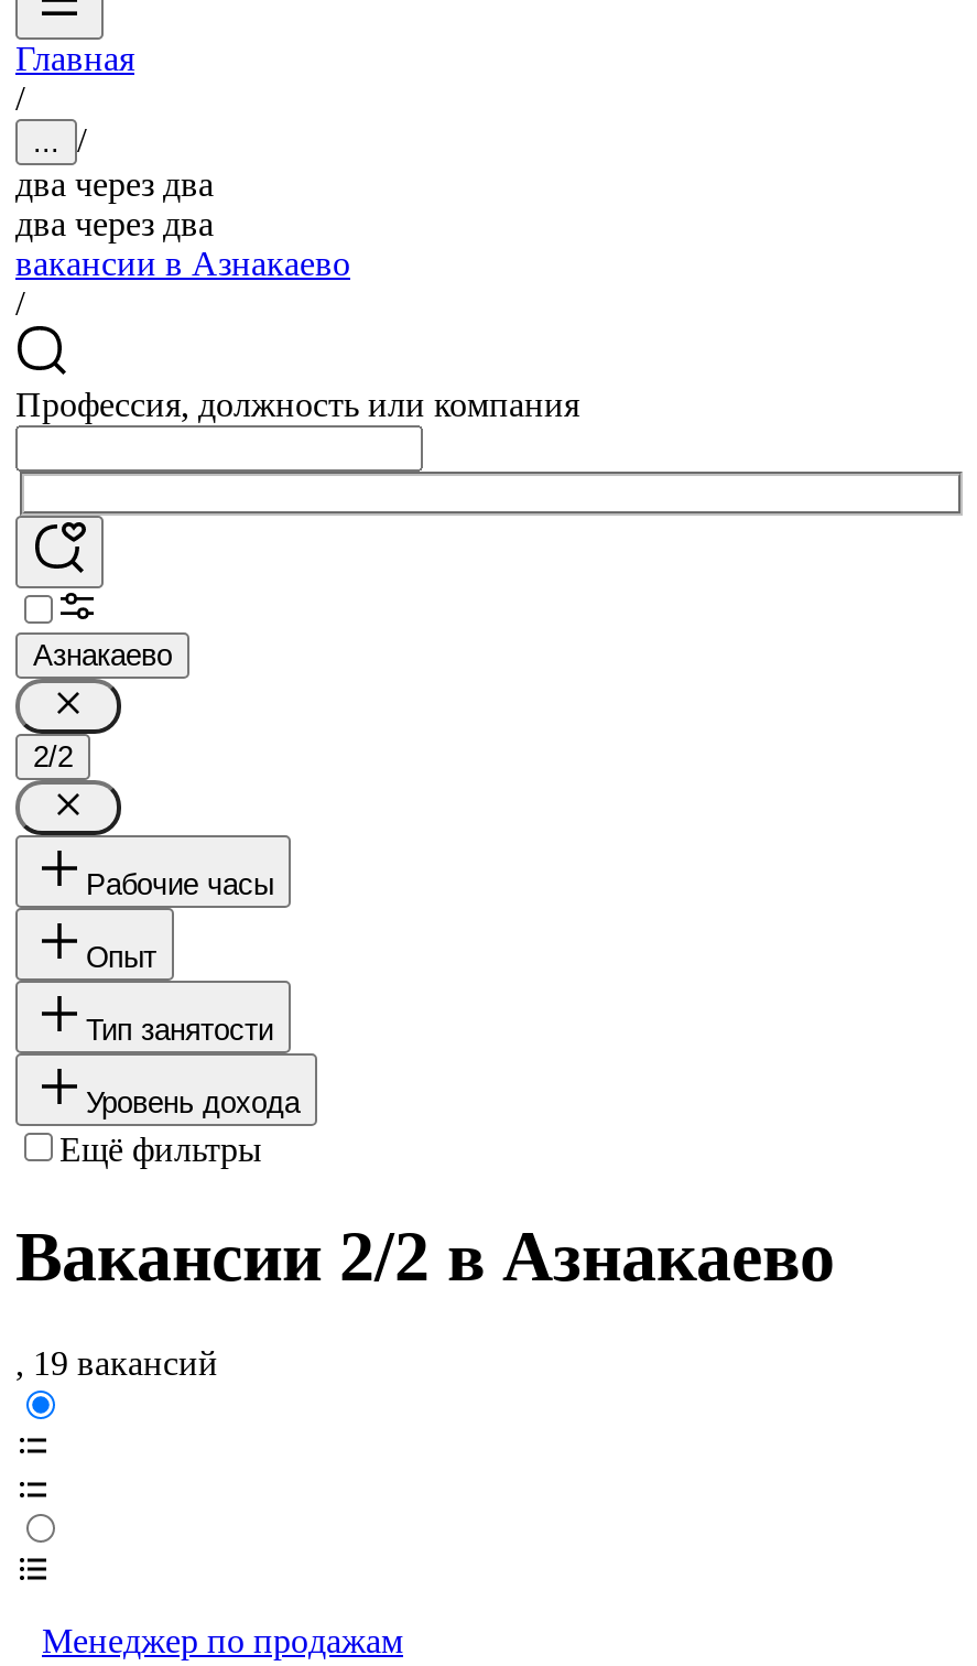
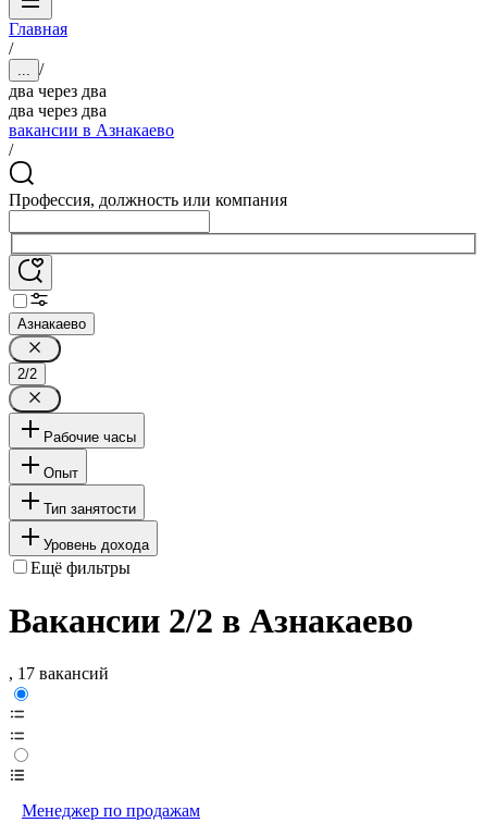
- , 19 вакансий
+ , 17 вакансий
